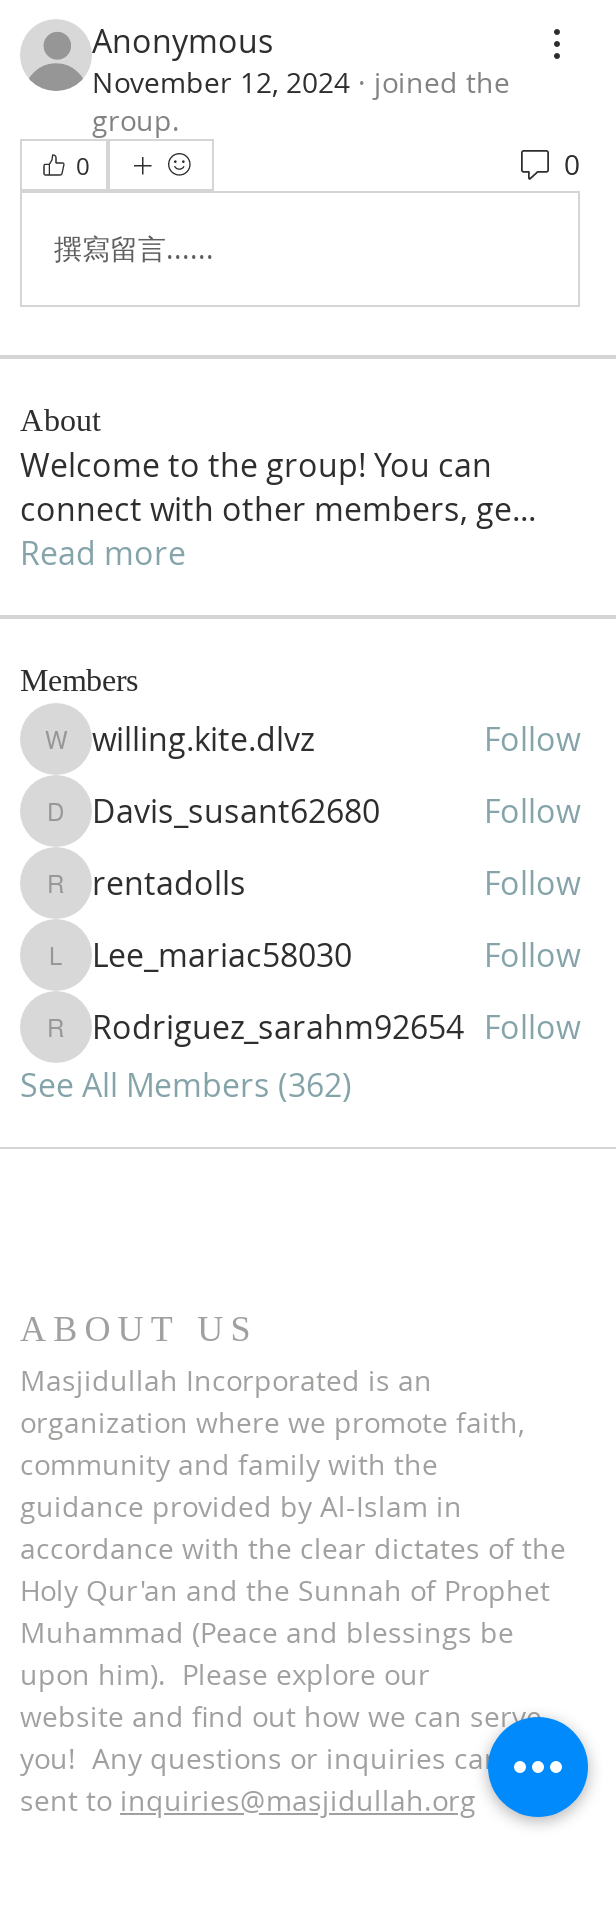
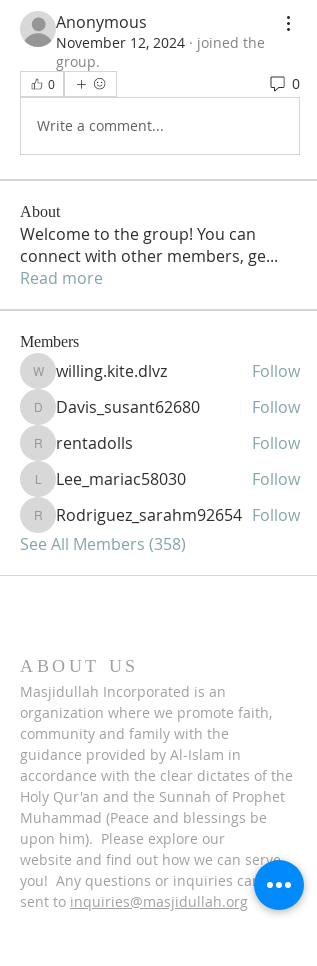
- 撰寫留言......
+ Write a comment...

- See All Members (362)
+ See All Members (358)
